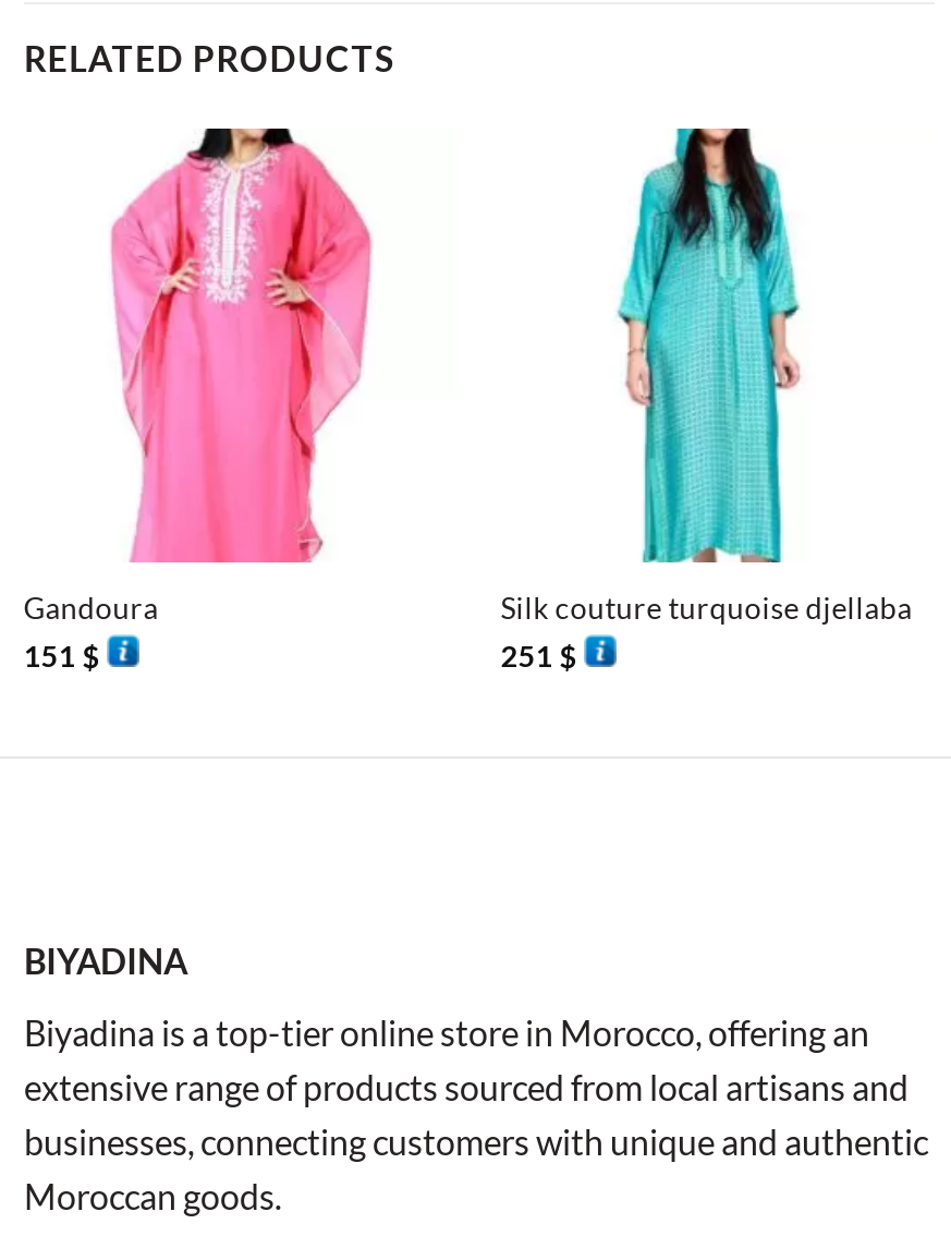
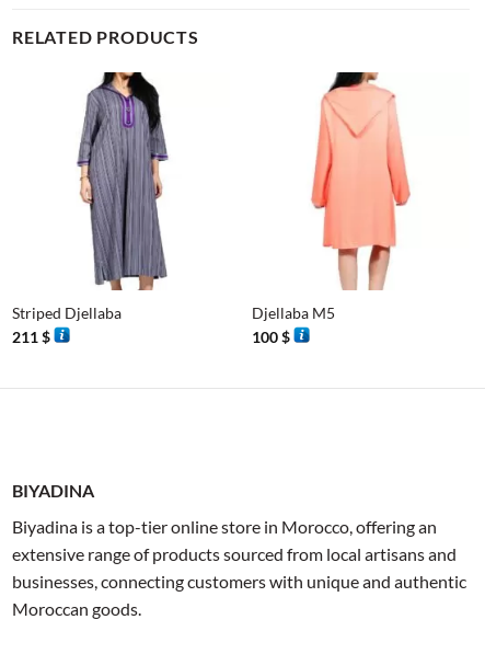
- [image]
- Gandoura
- 151 $
+ [image]
+ Striped Djellaba
+ 211 $

- [image]
- Silk couture turquoise djellaba
- 251 $
+ [image]
+ Djellaba M5
+ 100 $
